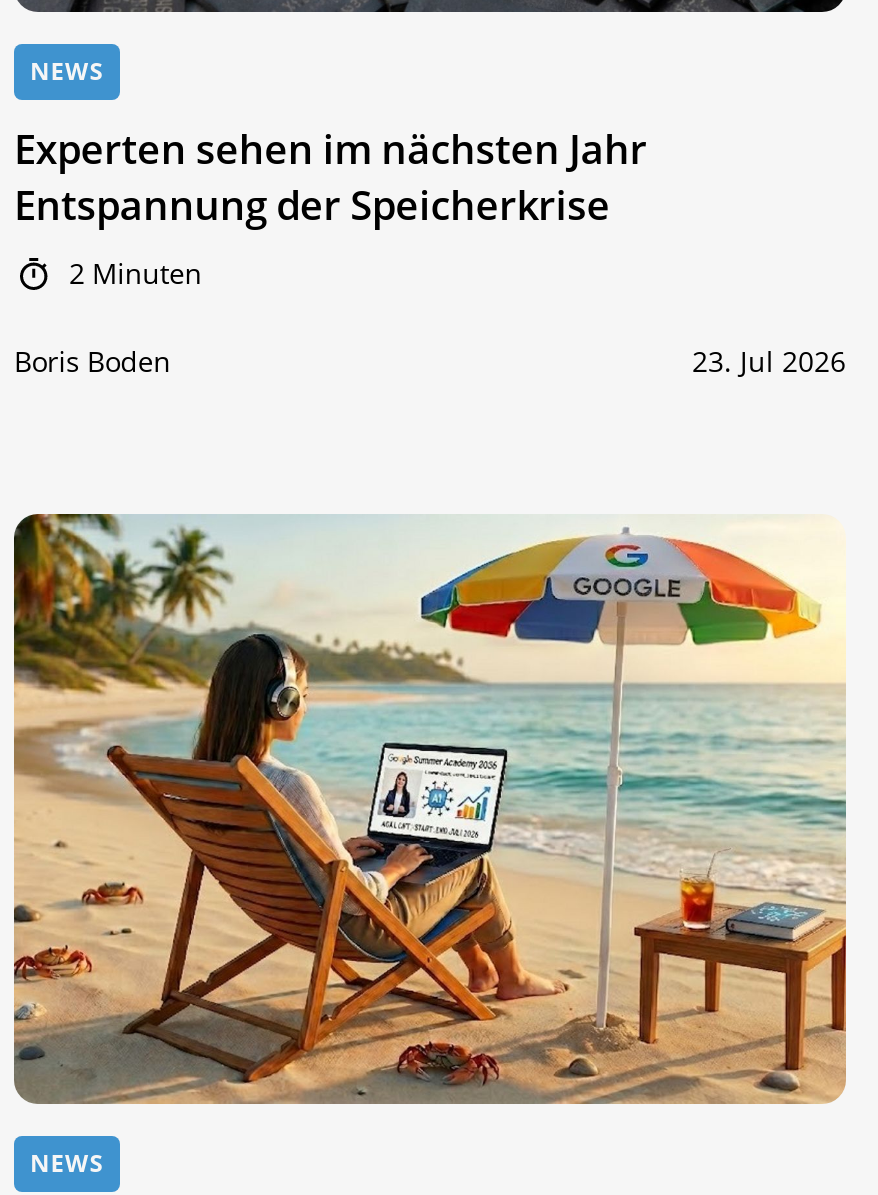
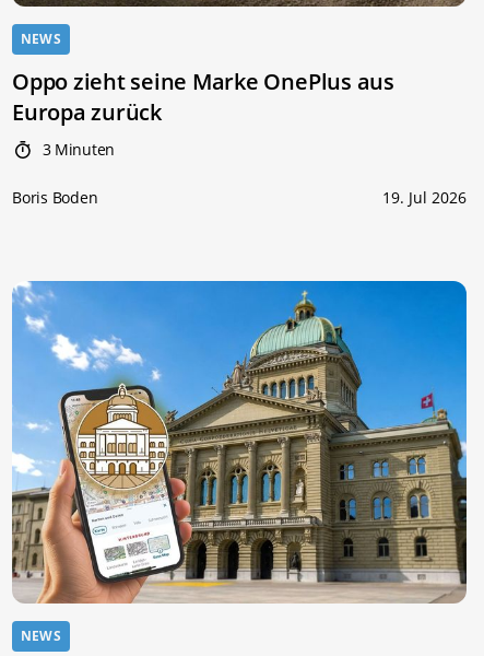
- Experten sehen im nächsten Jahr
- Entspannung der Speicherkrise
- 2 Minuten
+ Oppo zieht seine Marke OnePlus aus
+ Europa zurück
+ 3 Minuten

- 23. Jul 2026
+ 19. Jul 2026

- [image]
+ [image]
